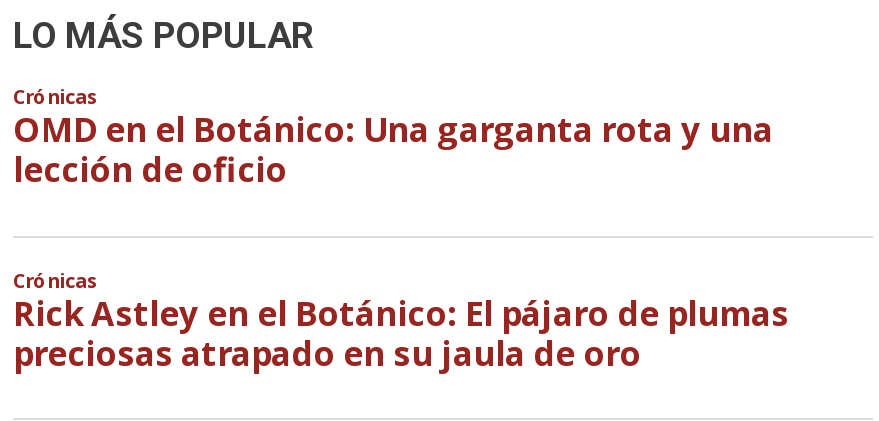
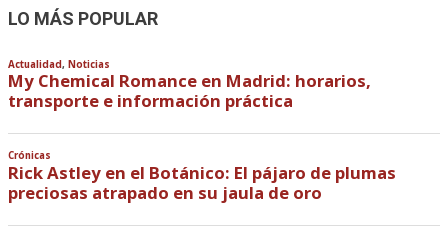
- Crónicas
- OMD en el Botánico: Una garganta rota y una
- lección de oficio
+ Actualidad, Noticias
+ My Chemical Romance en Madrid: horarios,
+ transporte e información práctica
